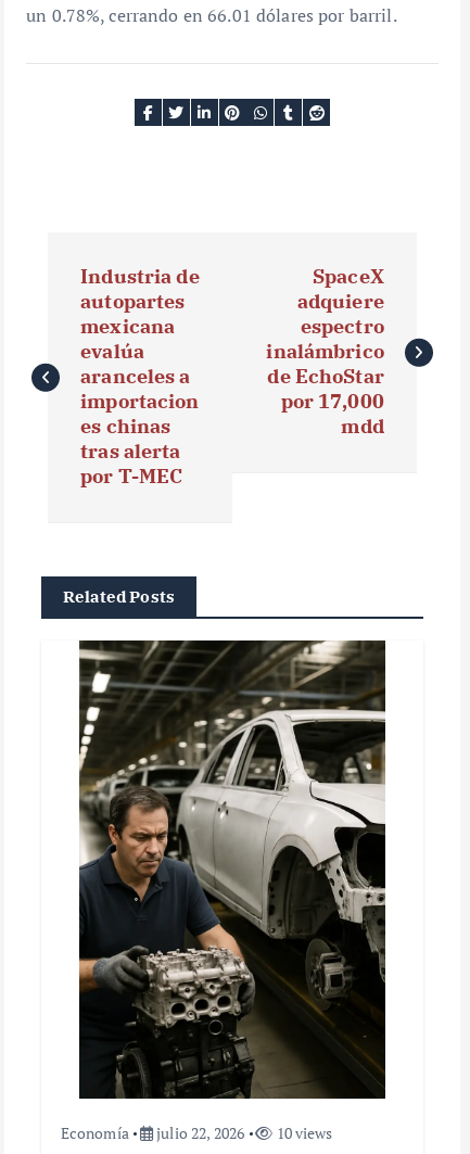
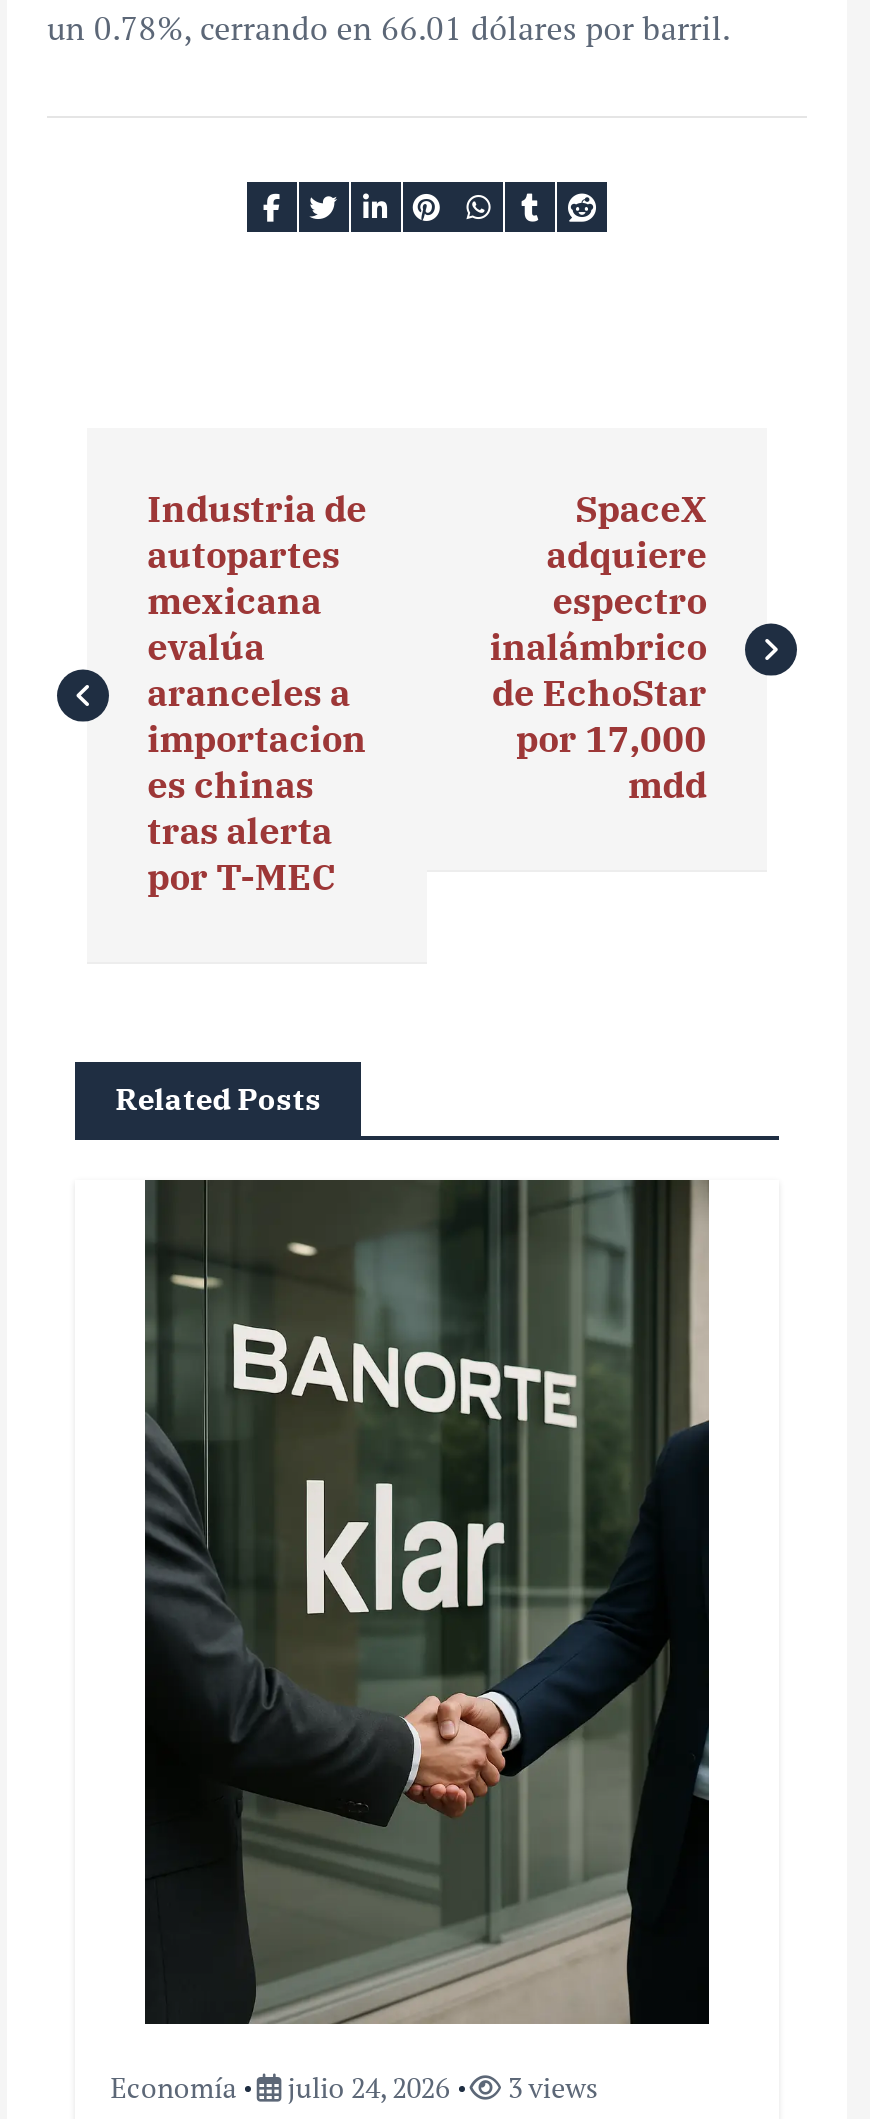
- [image]
- julio 22, 2026
- 10 views
+ [image]
+ julio 24, 2026
+ 3 views
